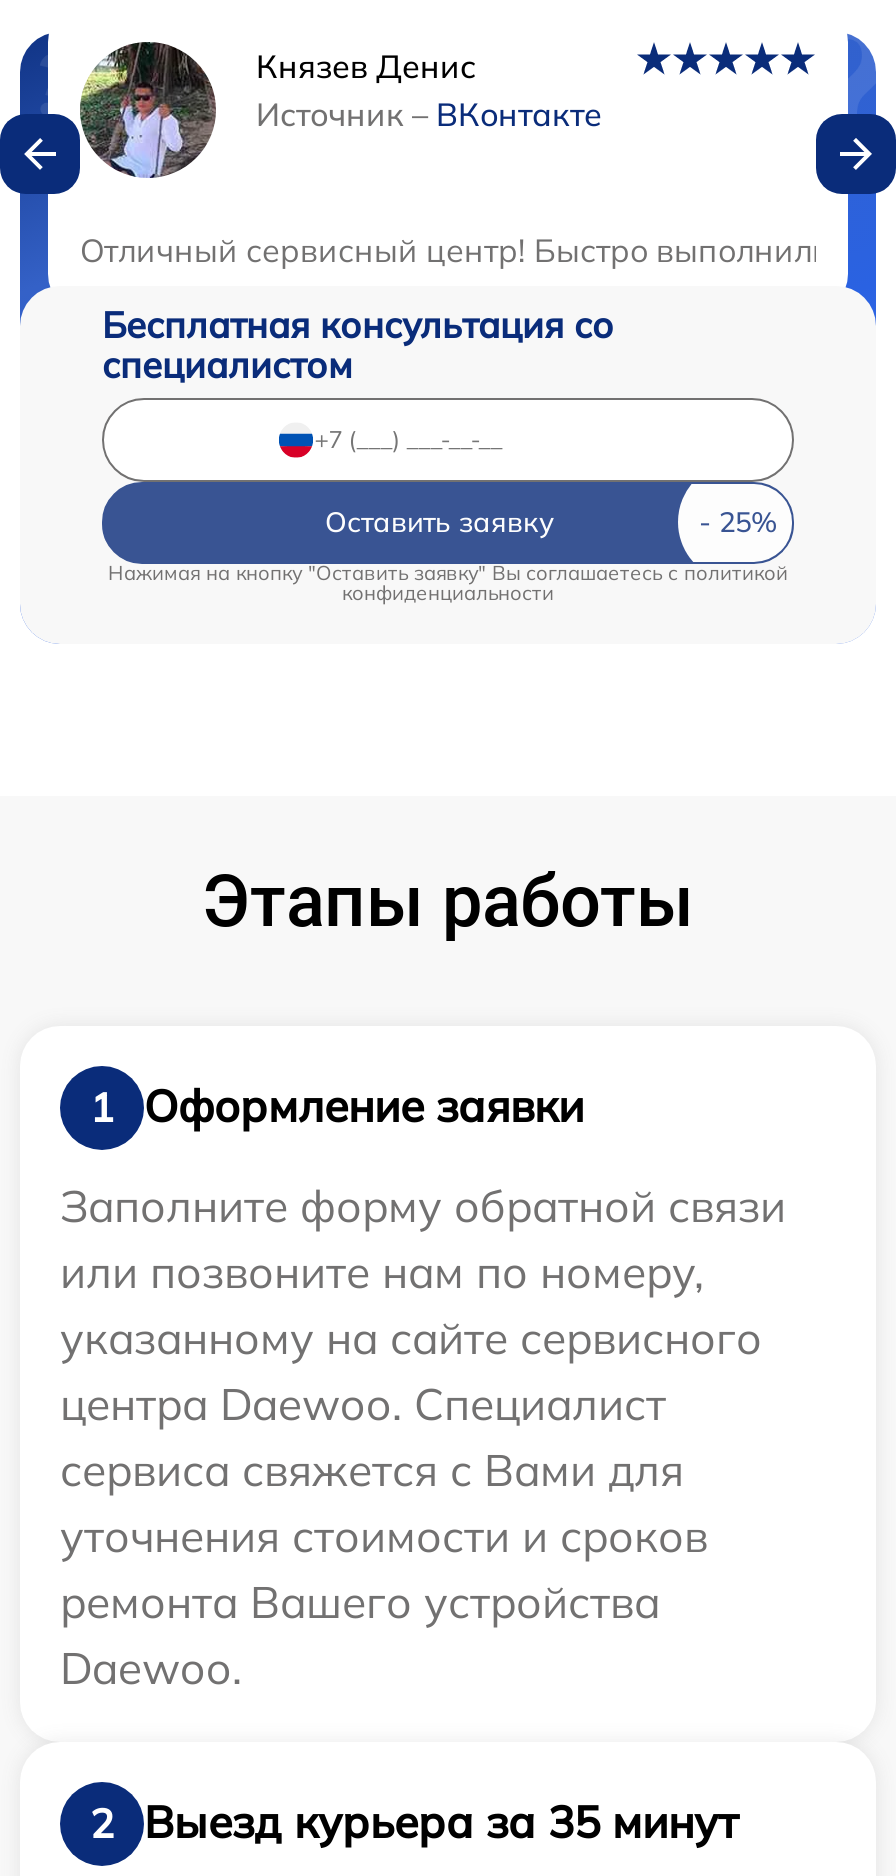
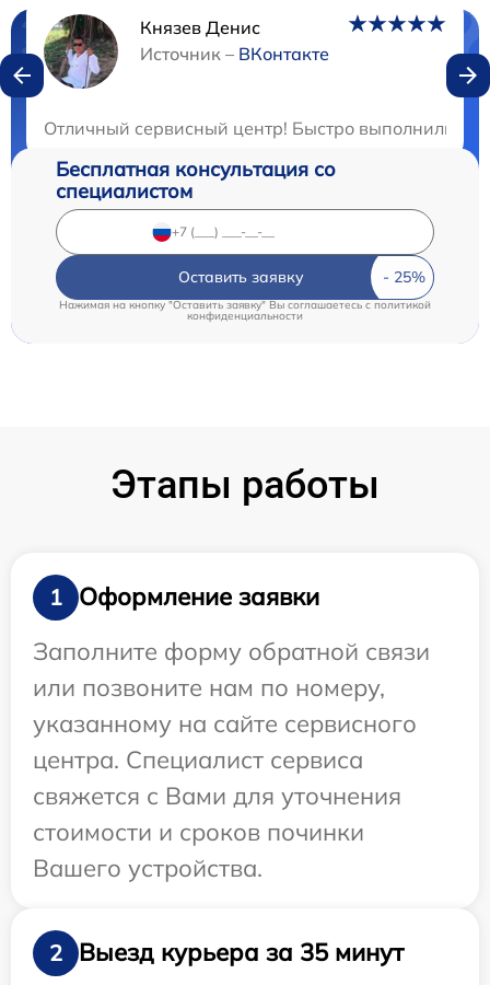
- центра Daewoo. Специалист
- сервиса свяжется с Вами для
- уточнения стоимости и сроков
- ремонта Вашего устройства
- Daewoo.
+ центра. Специалист сервиса
+ свяжется с Вами для уточнения
+ стоимости и сроков починки
+ Вашего устройства.
